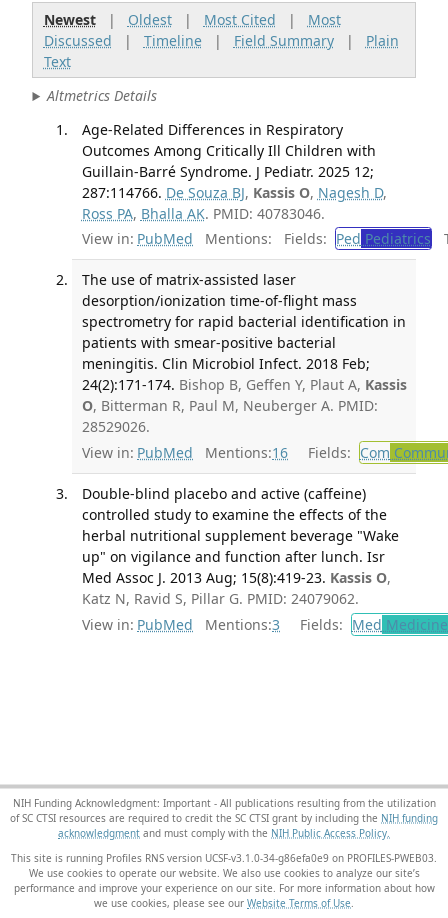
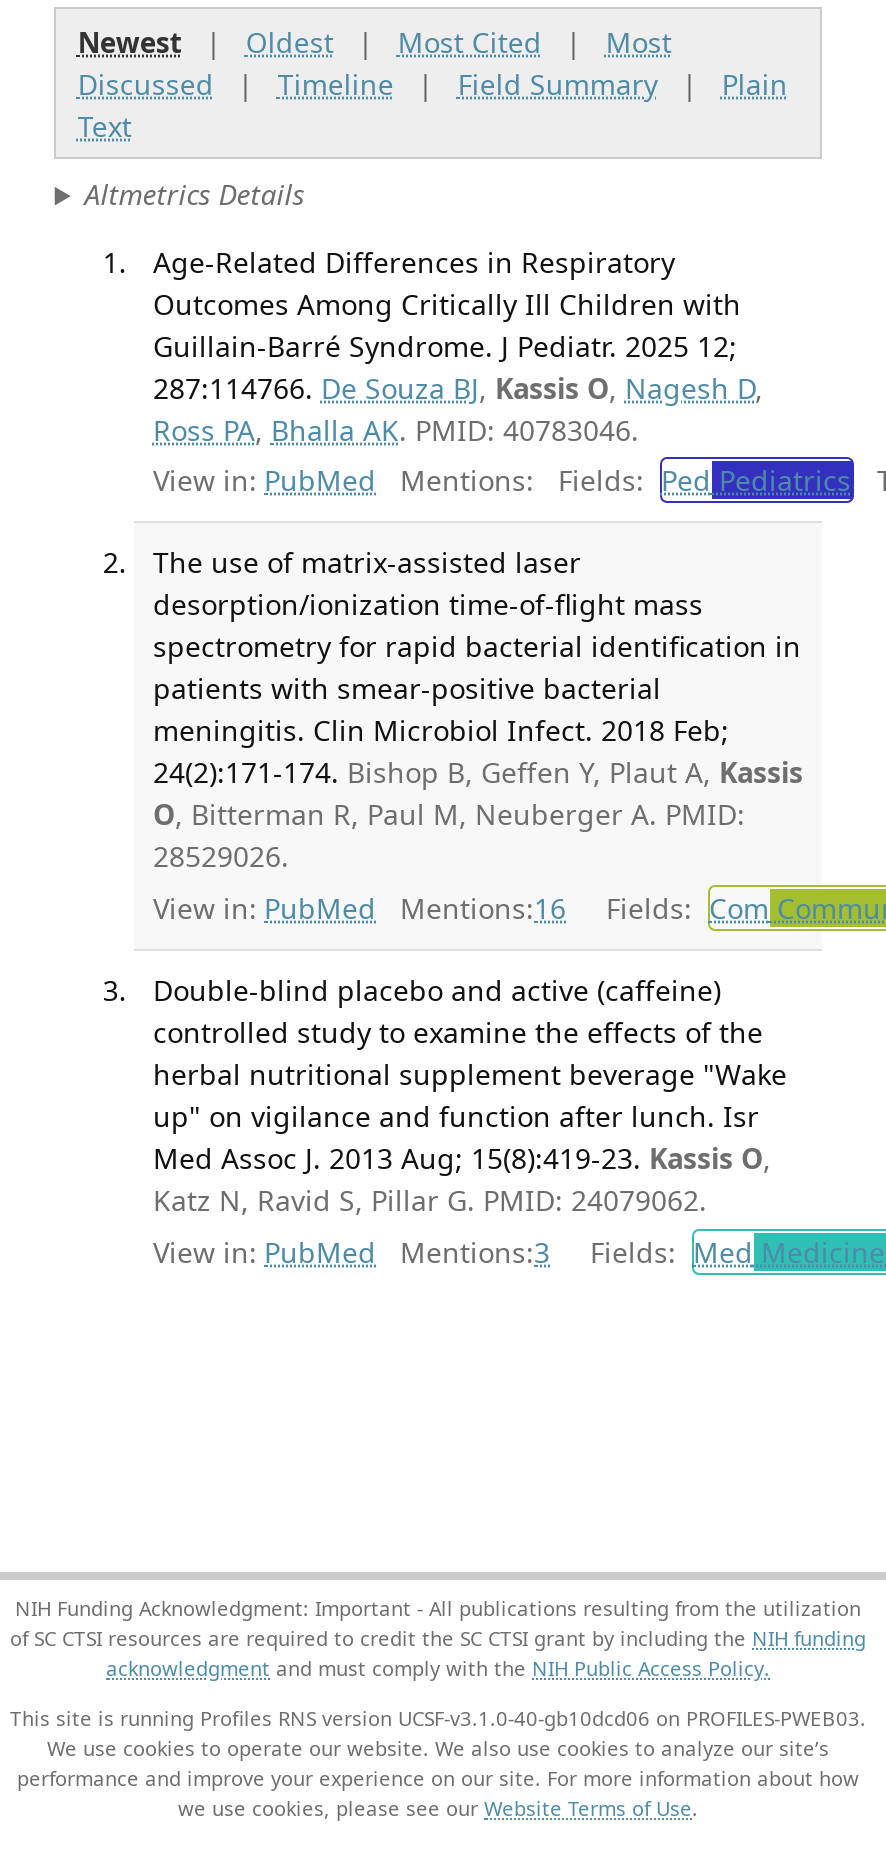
- This site is running Profiles RNS version UCSF-v3.1.0-34-g86efa0e9 on PROFILES-PWEB03.
+ This site is running Profiles RNS version UCSF-v3.1.0-40-gb10dcd06 on PROFILES-PWEB03.
